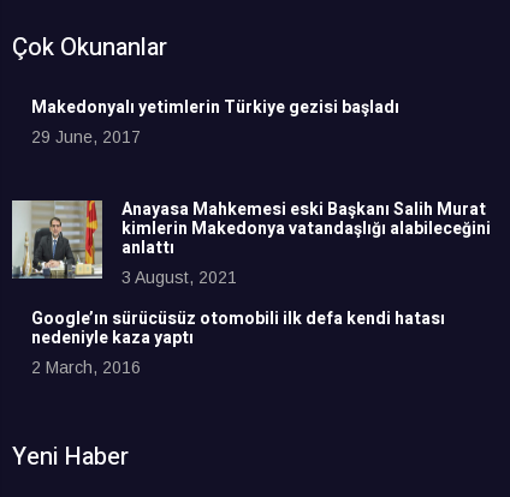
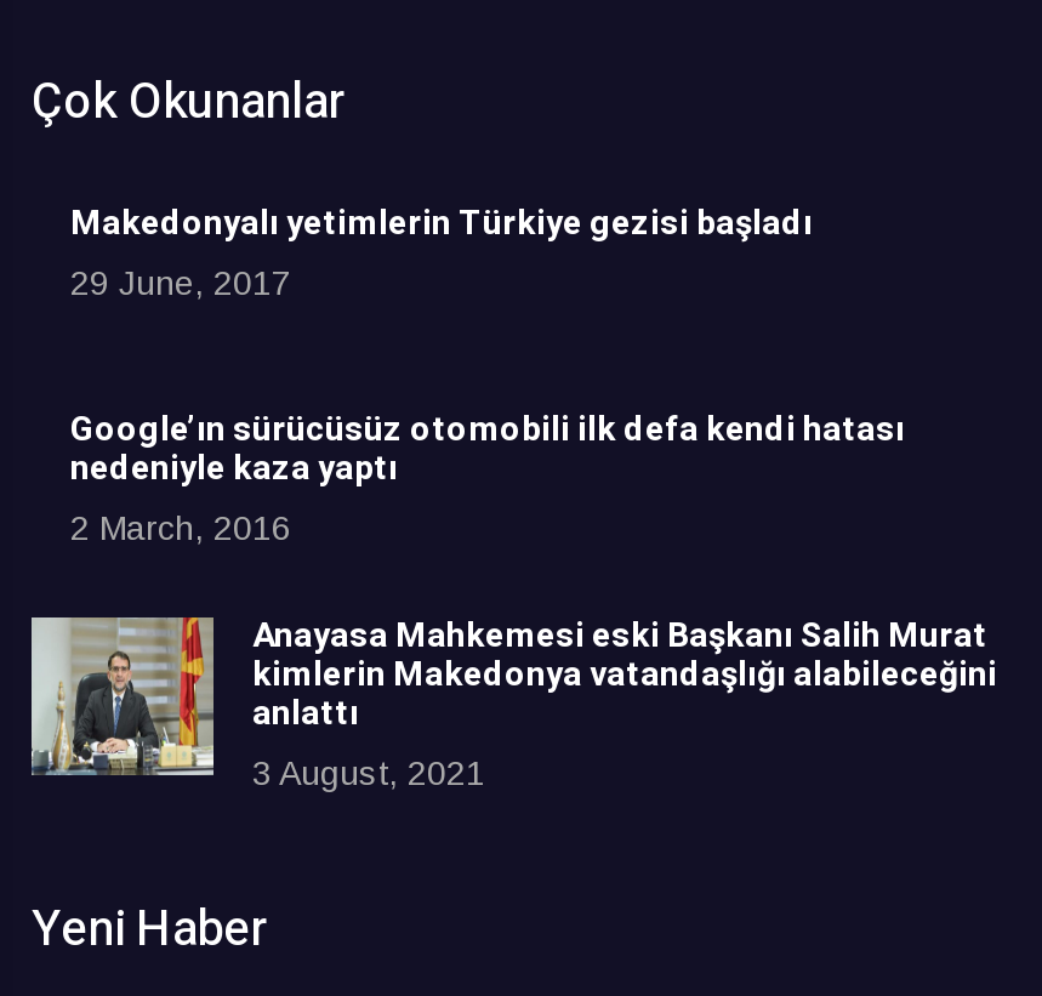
moved down: [image] | Anayasa Mahkemesi eski Başkanı Salih Murat | kimlerin Makedonya vatandaşlığı alabileceğini | anlattı | 3 August, 2021

moved up: Google’ın sürücüsüz otomobili ilk defa kendi hatası | nedeniyle kaza yaptı | 2 March, 2016
